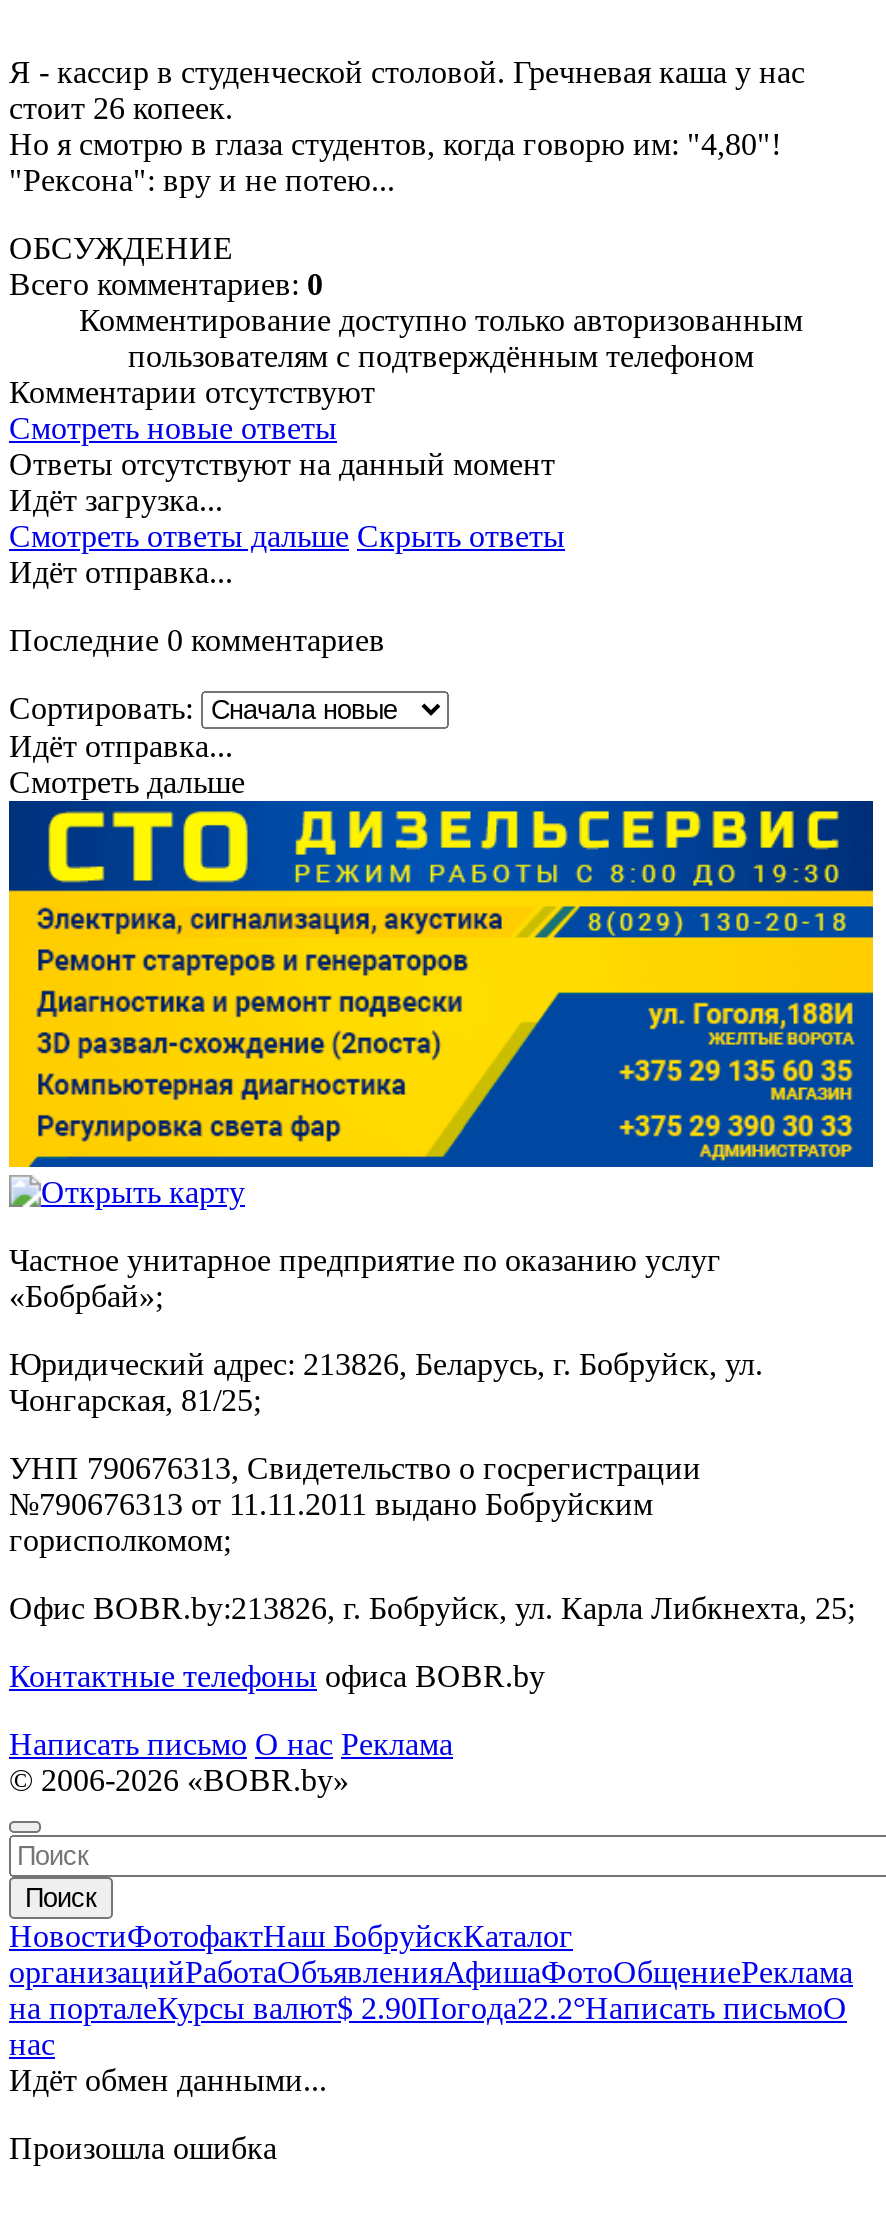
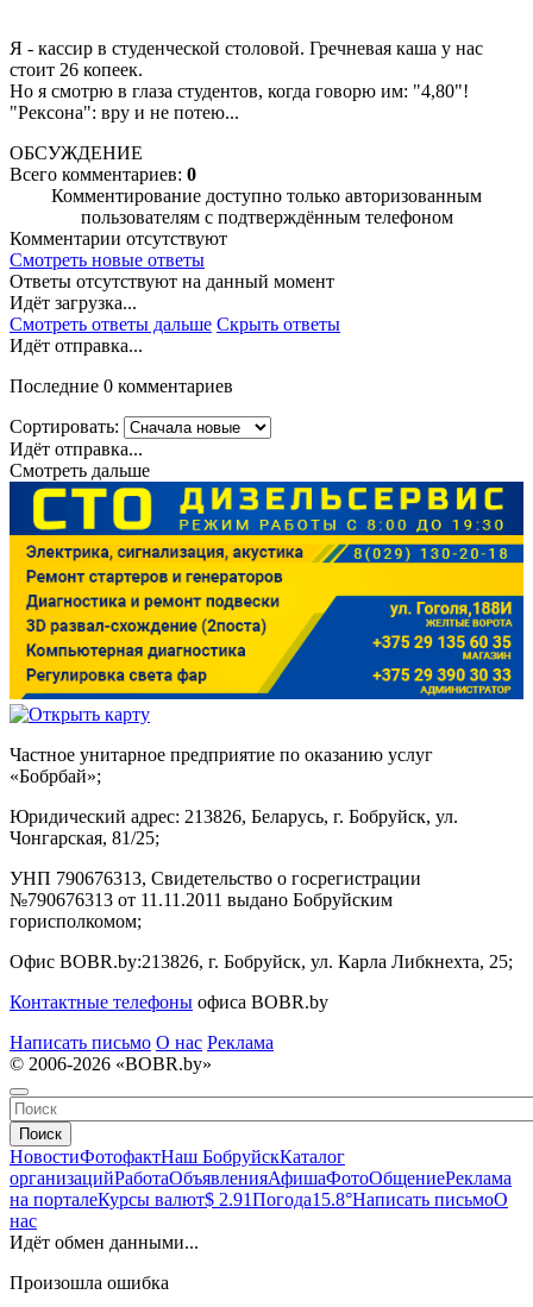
- на порталеКурсы валют$ 2.90Погода22.2°Написать письмоО
+ на порталеКурсы валют$ 2.91Погода15.8°Написать письмоО
